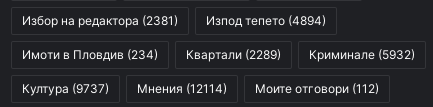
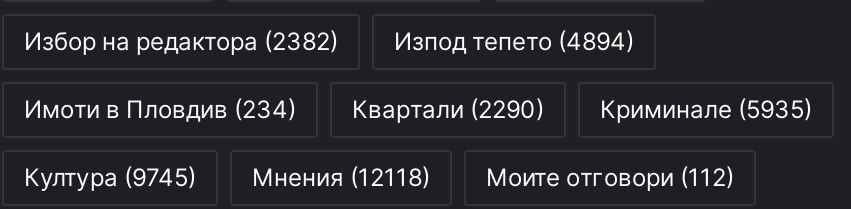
- Избор на редактора (2381)
+ Избор на редактора (2382)

- Квартали (2289)
+ Квартали (2290)

- Криминале (5932)
+ Криминале (5935)

- Култура (9737)
+ Култура (9745)

- Мнения (12114)
+ Мнения (12118)
